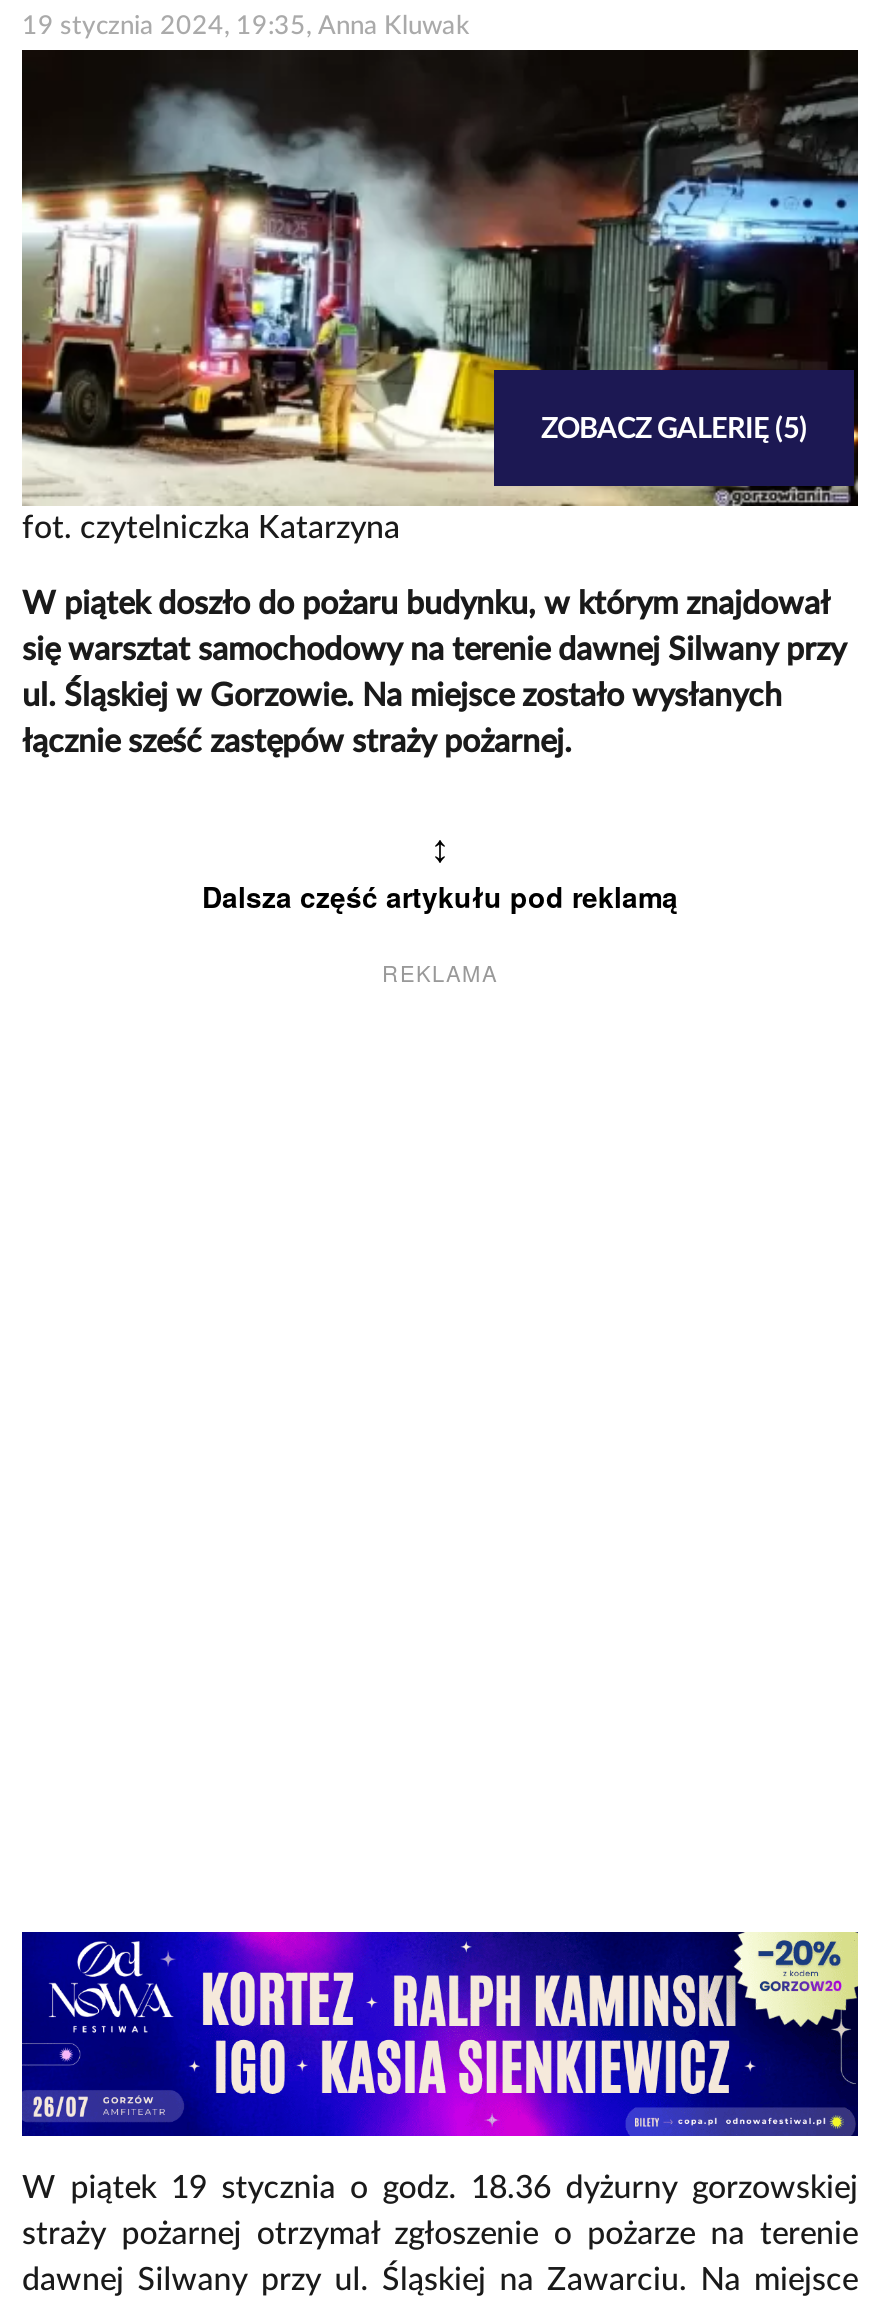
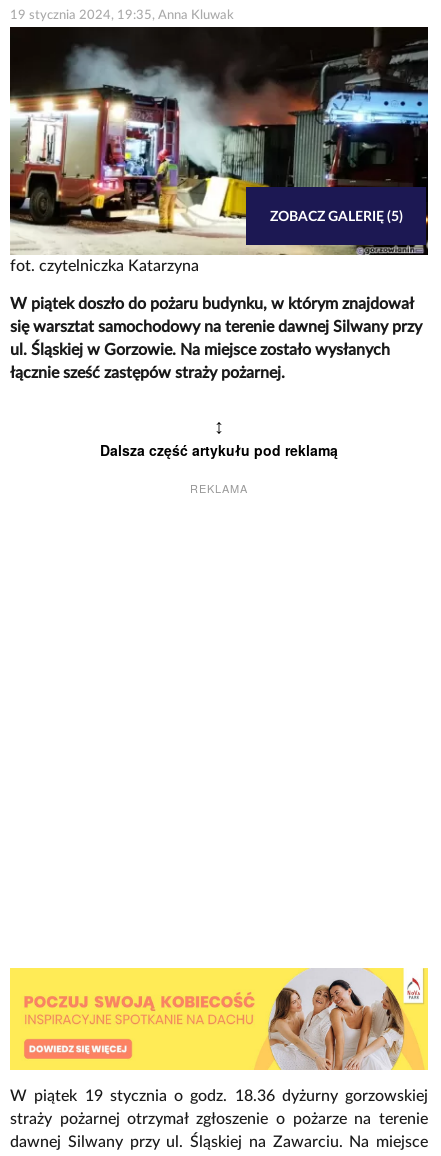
- [image]
+ [image]
